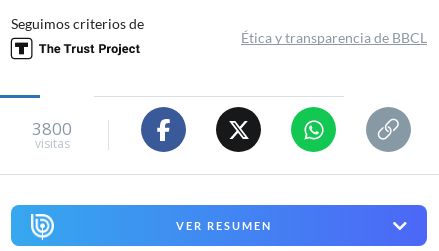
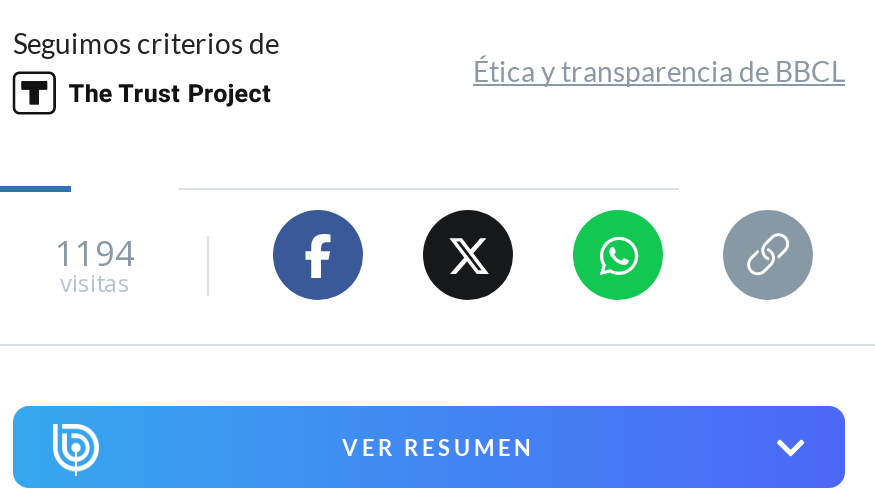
- 3800
+ 1194
